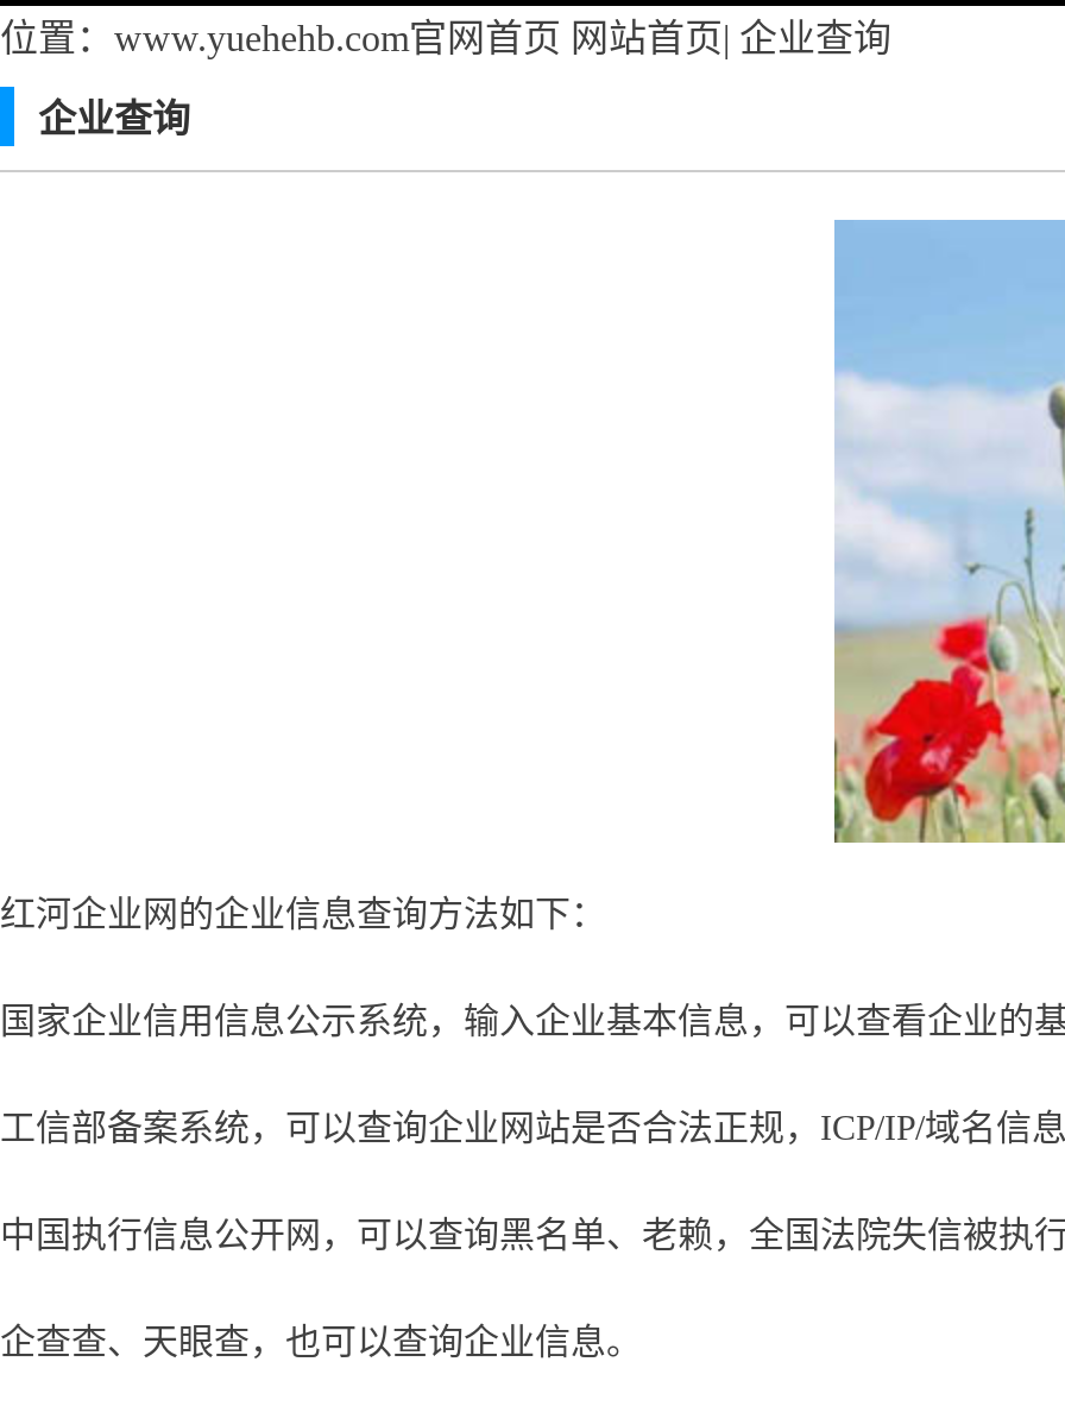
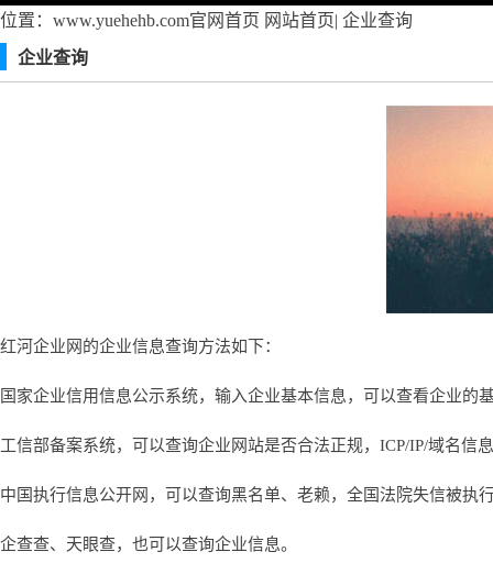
- [image]
+ [image]
